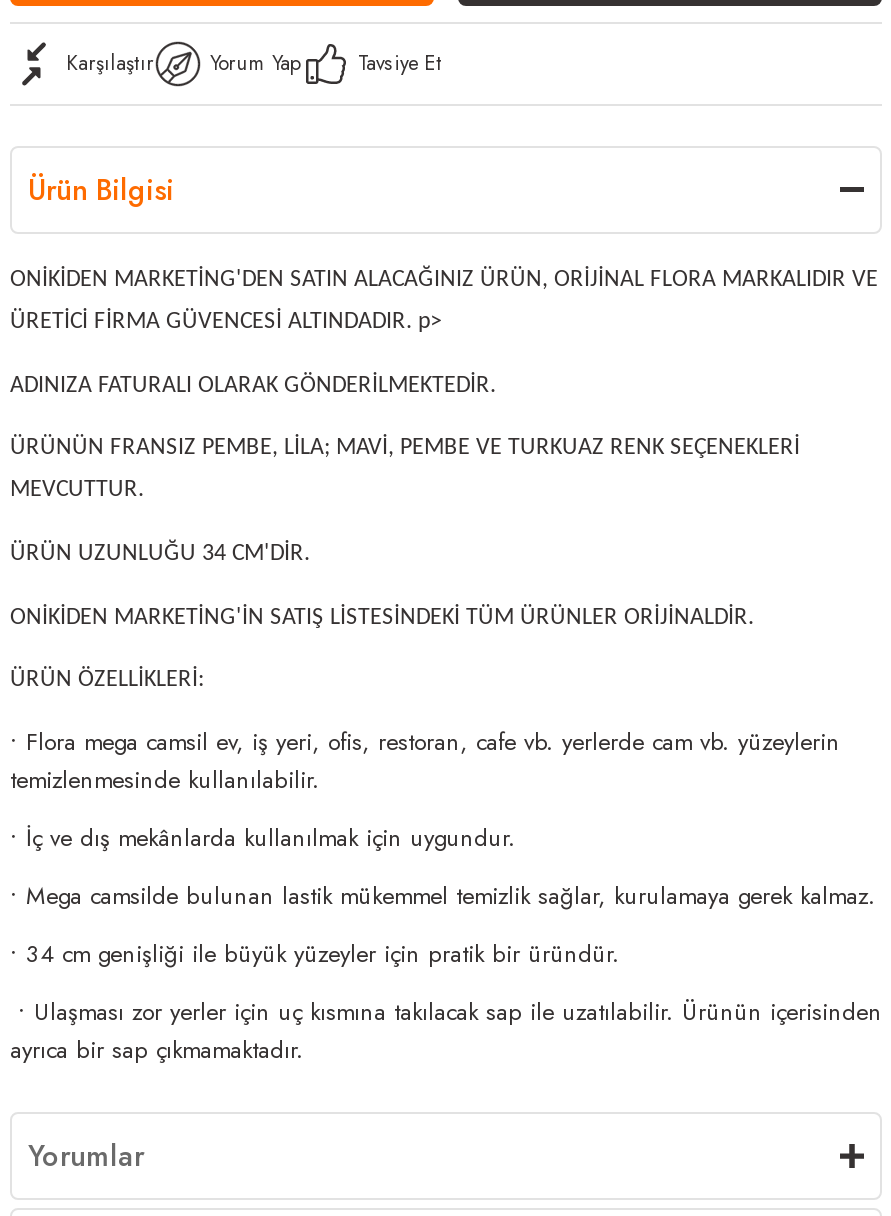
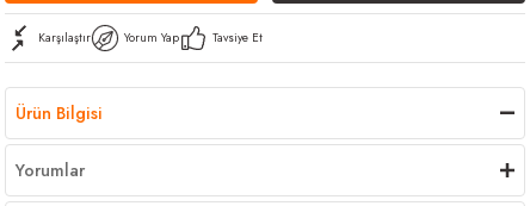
- ONİKİDEN MARKETİNG'DEN SATIN ALACAĞINIZ ÜRÜN, ORİJİNAL FLORA MARKALIDIR VE
- ÜRETİCİ FİRMA GÜVENCESİ ALTINDADIR. p>
- ADINIZA FATURALI OLARAK GÖNDERİLMEKTEDİR.
- ÜRÜNÜN FRANSIZ PEMBE, LİLA; MAVİ, PEMBE VE TURKUAZ RENK SEÇENEKLERİ
- MEVCUTTUR.
- ÜRÜN UZUNLUĞU 34 CM'DİR.
- ONİKİDEN MARKETİNG'İN SATIŞ LİSTESİNDEKİ TÜM ÜRÜNLER ORİJİNALDİR.
- ÜRÜN ÖZELLİKLERİ:
- • Flora mega camsil ev, iş yeri, ofis, restoran, cafe vb. yerlerde cam vb. yüzeylerin
- temizlenmesinde kullanılabilir.
- • İç ve dış mekânlarda kullanılmak için uygundur.
- • Mega camsilde bulunan lastik mükemmel temizlik sağlar, kurulamaya gerek kalmaz.
- • 34 cm genişliği ile büyük yüzeyler için pratik bir üründür.
- • Ulaşması zor yerler için uç kısmına takılacak sap ile uzatılabilir. Ürünün içerisinden
- ayrıca bir sap çıkmamaktadır.
